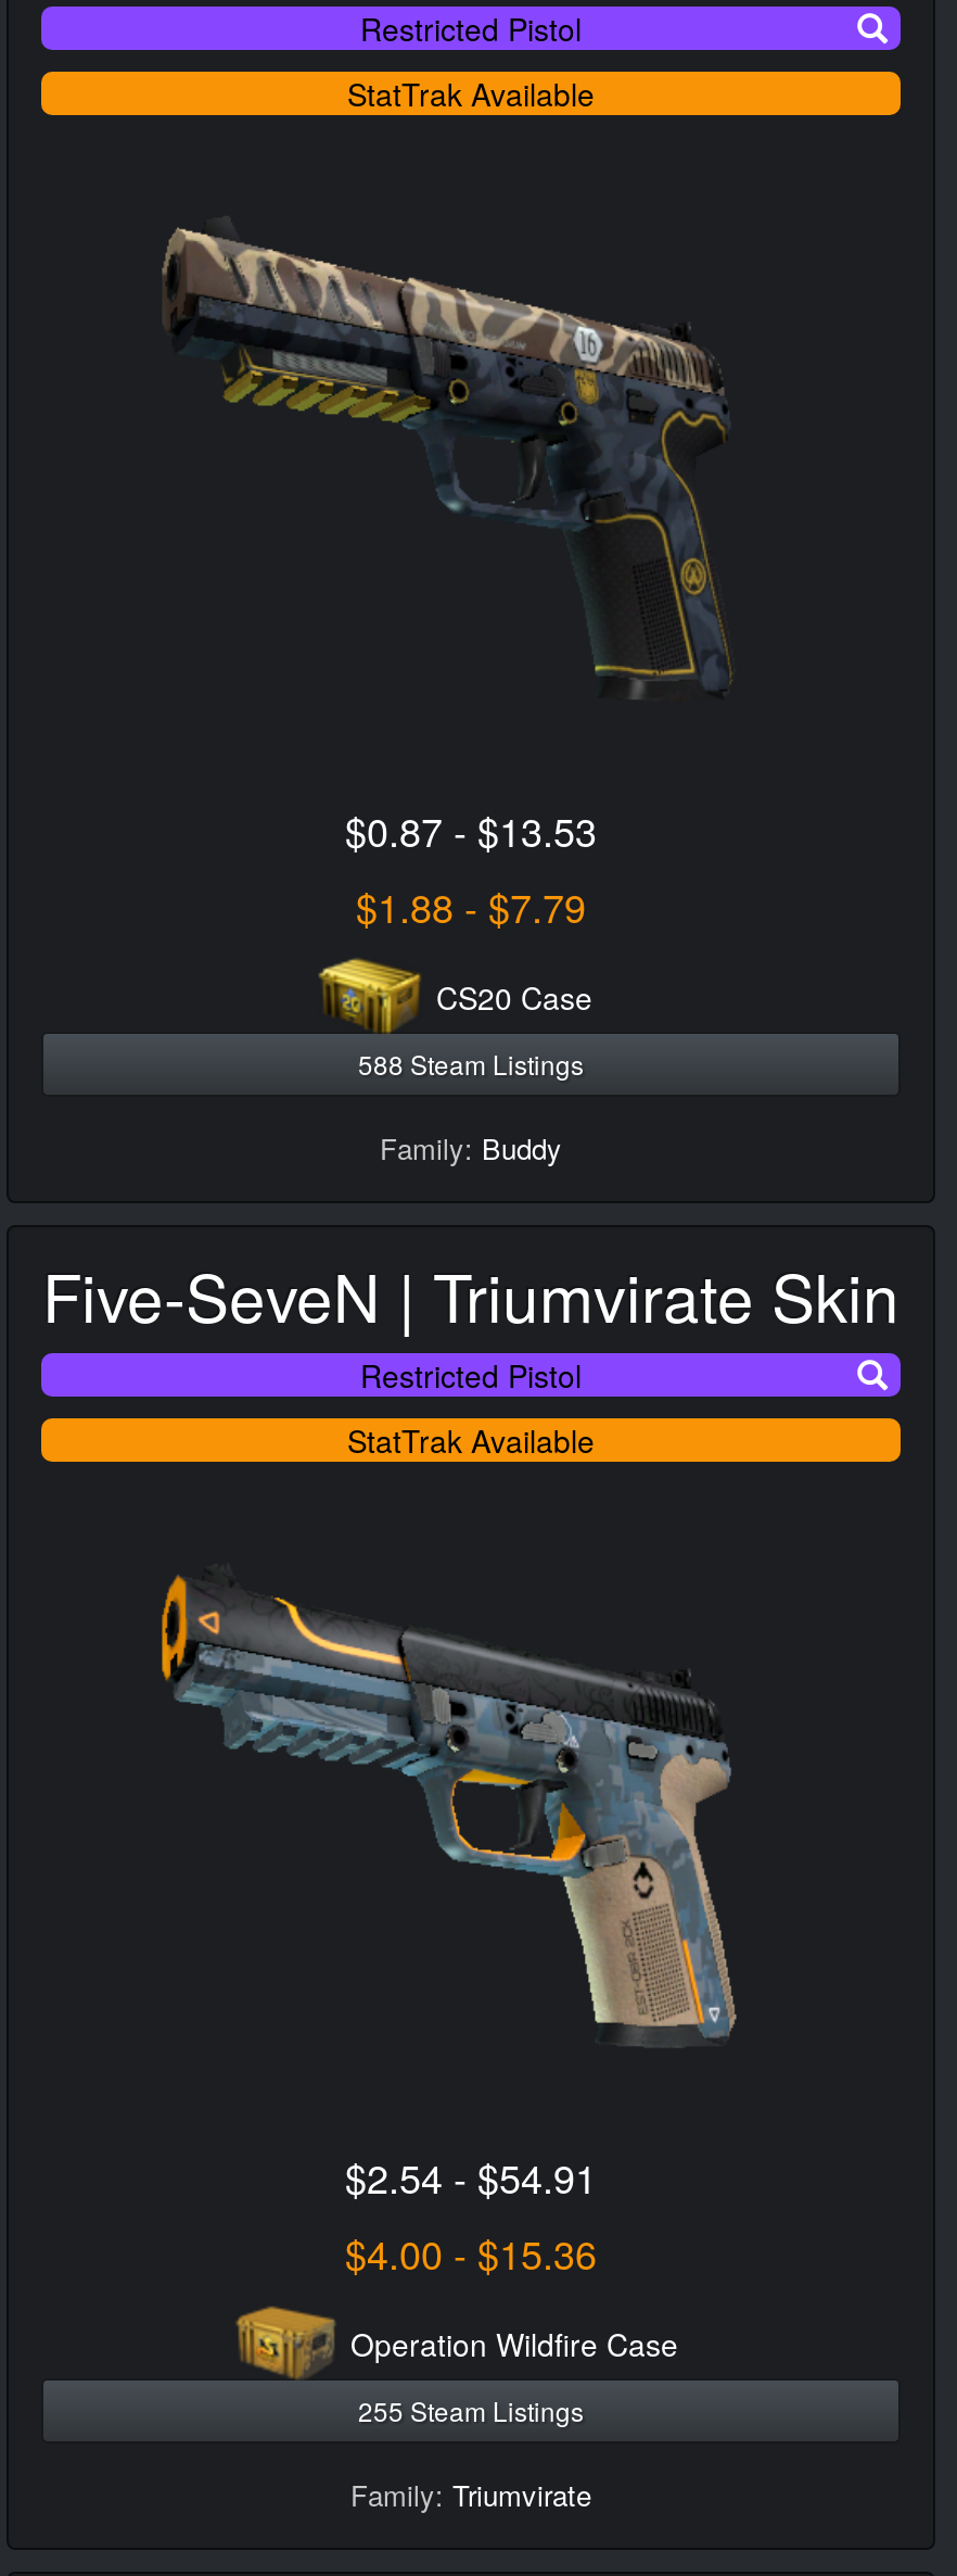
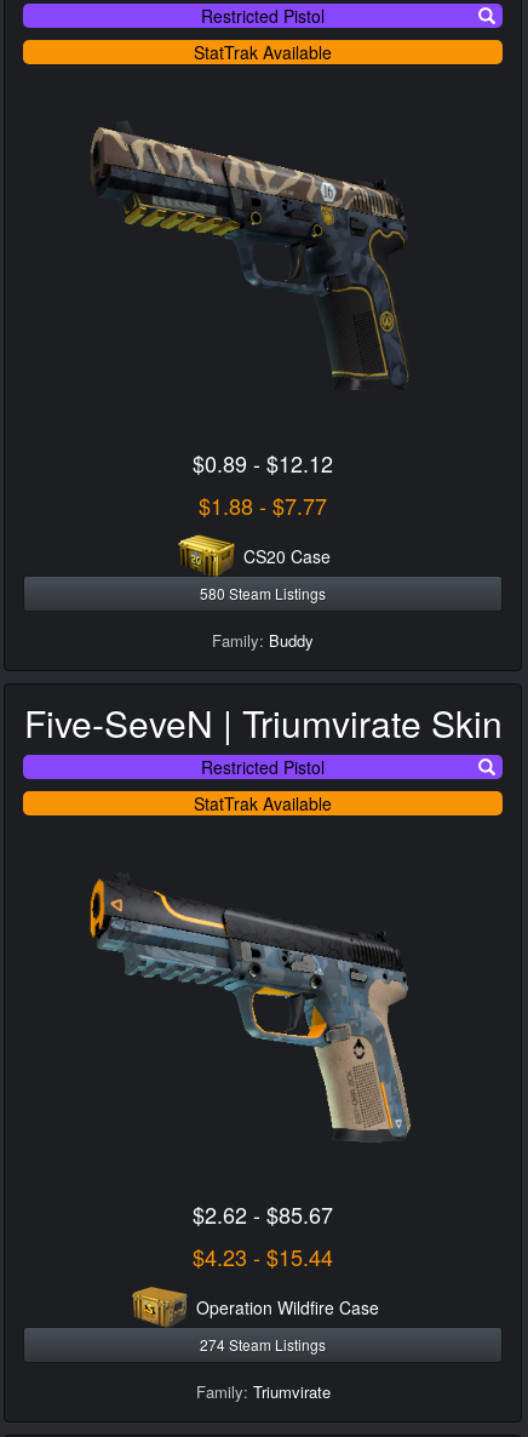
- $0.87 - $13.53
+ $0.89 - $12.12

- $1.88 - $7.79
+ $1.88 - $7.77

- 588 Steam Listings
+ 580 Steam Listings

- $2.54 - $54.91
+ $2.62 - $85.67

- $4.00 - $15.36
+ $4.23 - $15.44

- 255 Steam Listings
+ 274 Steam Listings
